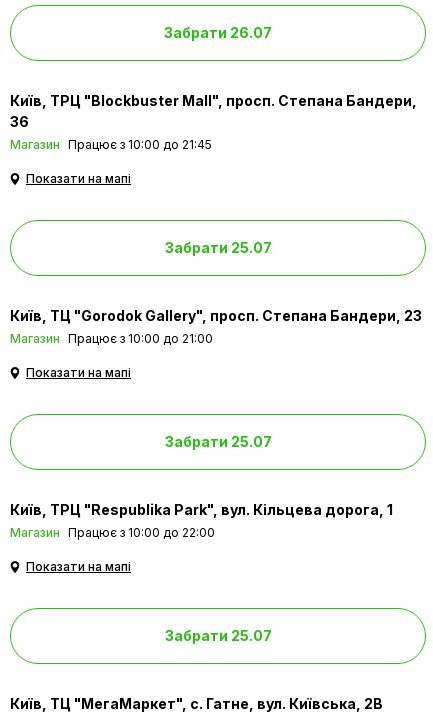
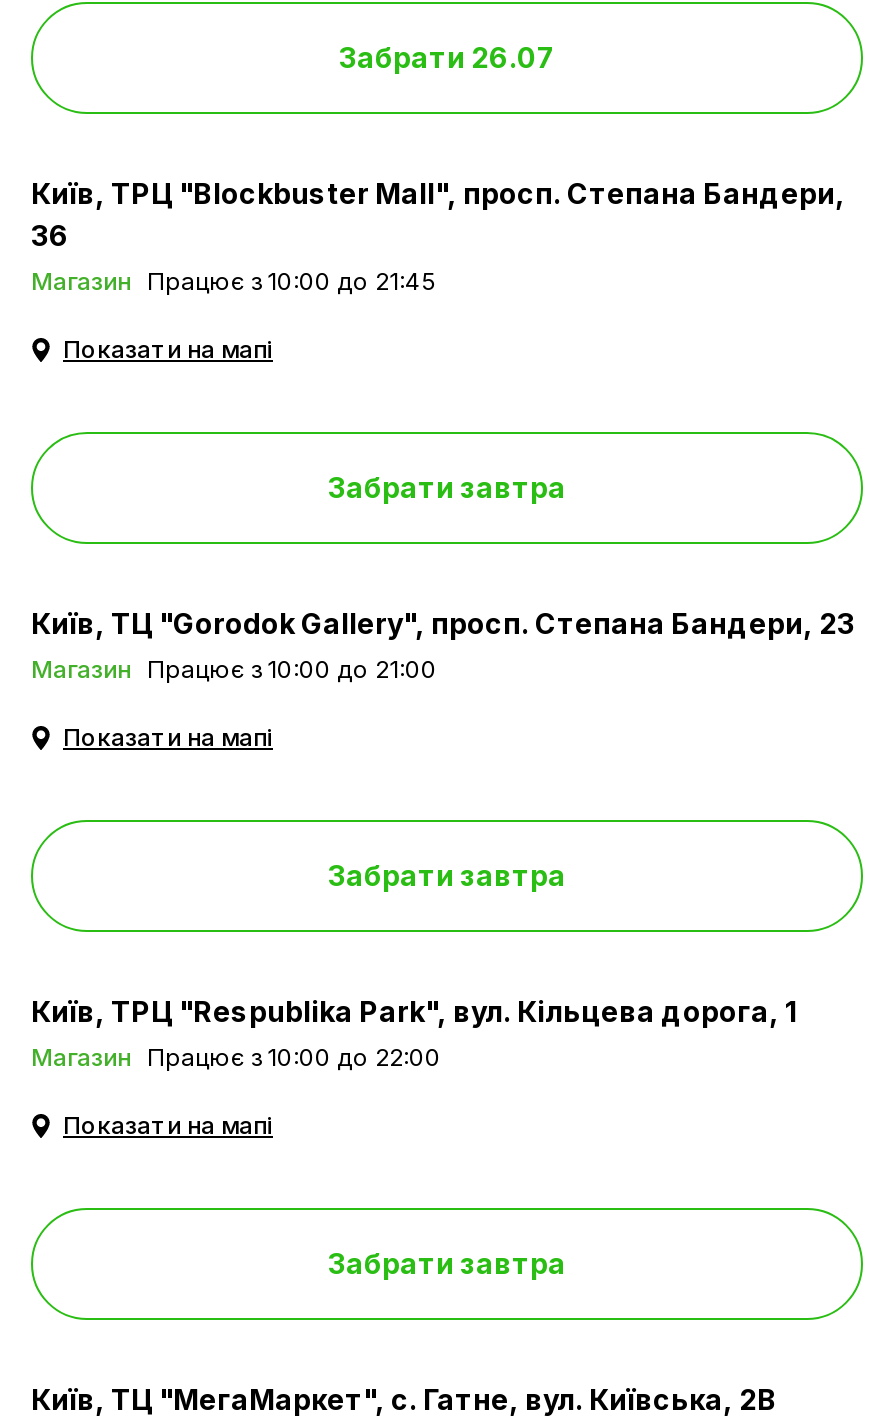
- Забрати 25.07
+ Забрати завтра

- Забрати 25.07
+ Забрати завтра

- Забрати 25.07
+ Забрати завтра
